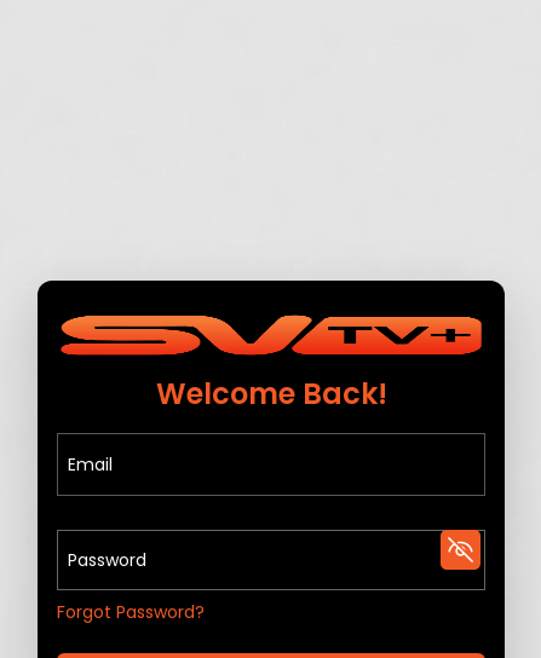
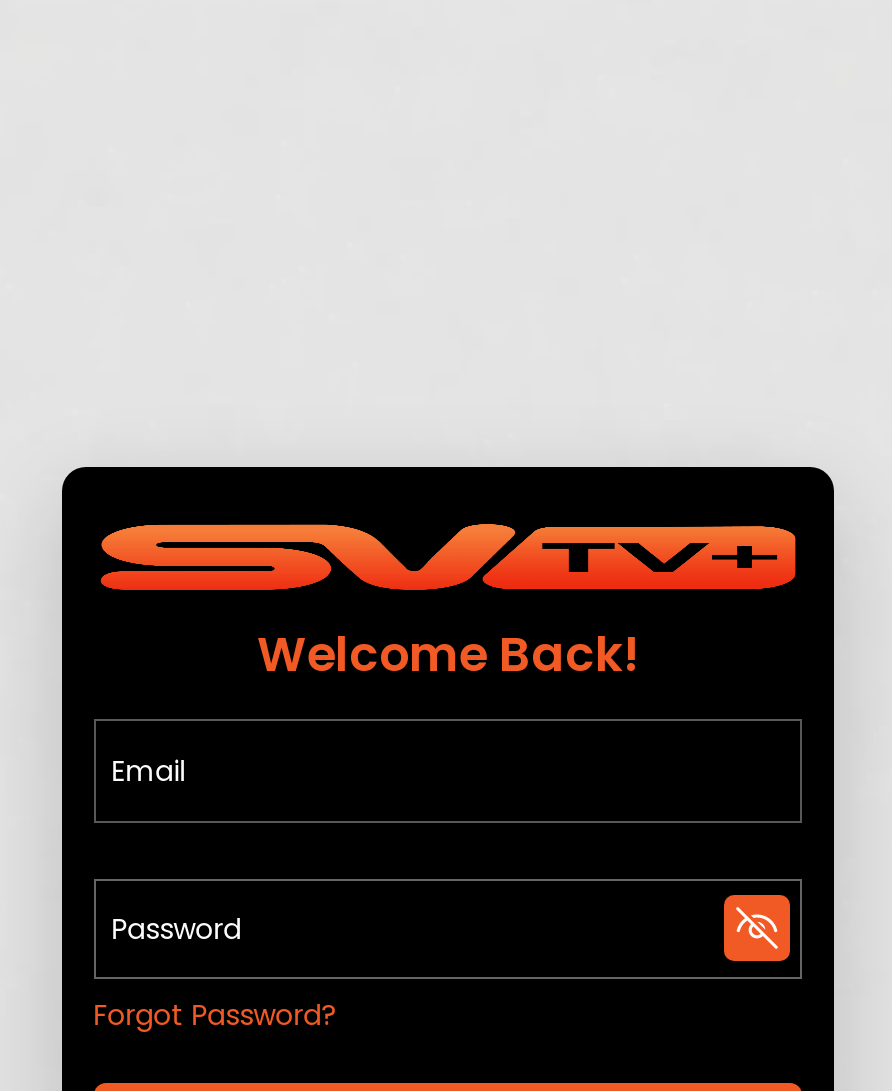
- [image]
+ [image]
